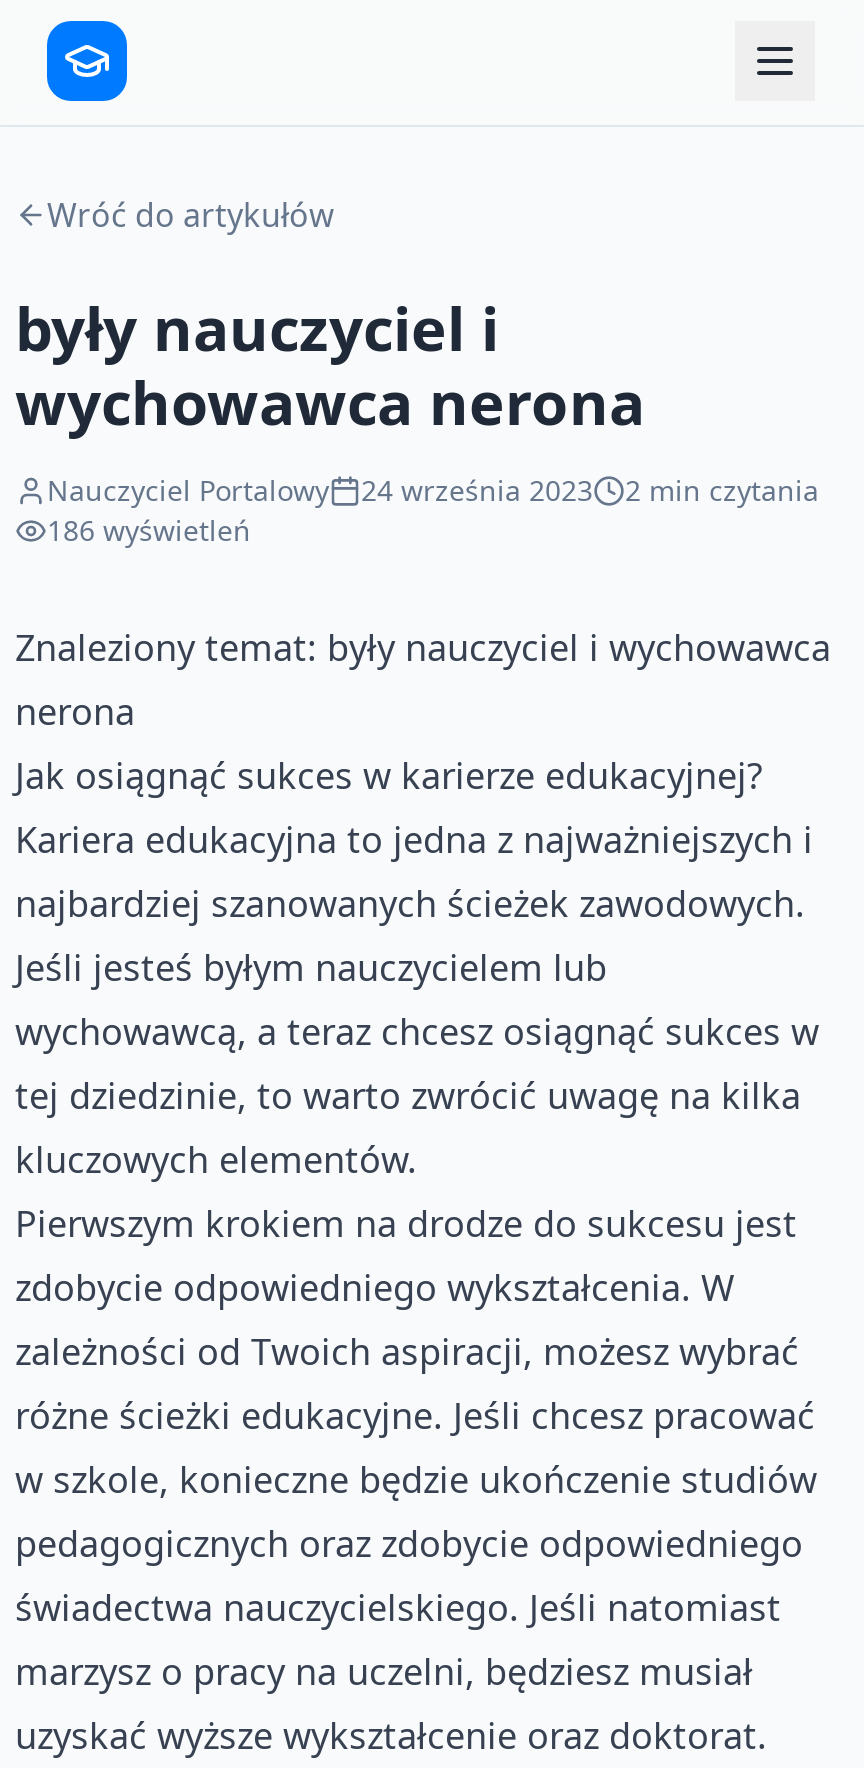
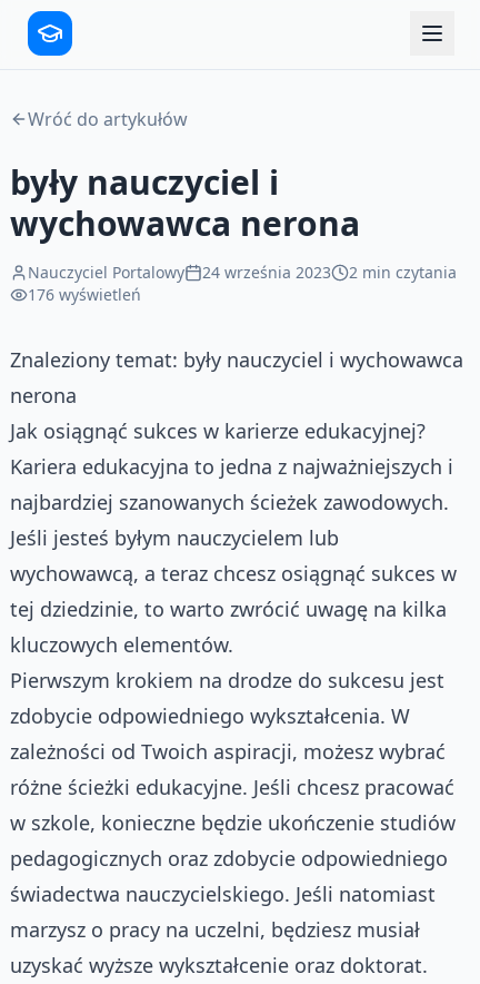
- 186 wyświetleń
+ 176 wyświetleń
